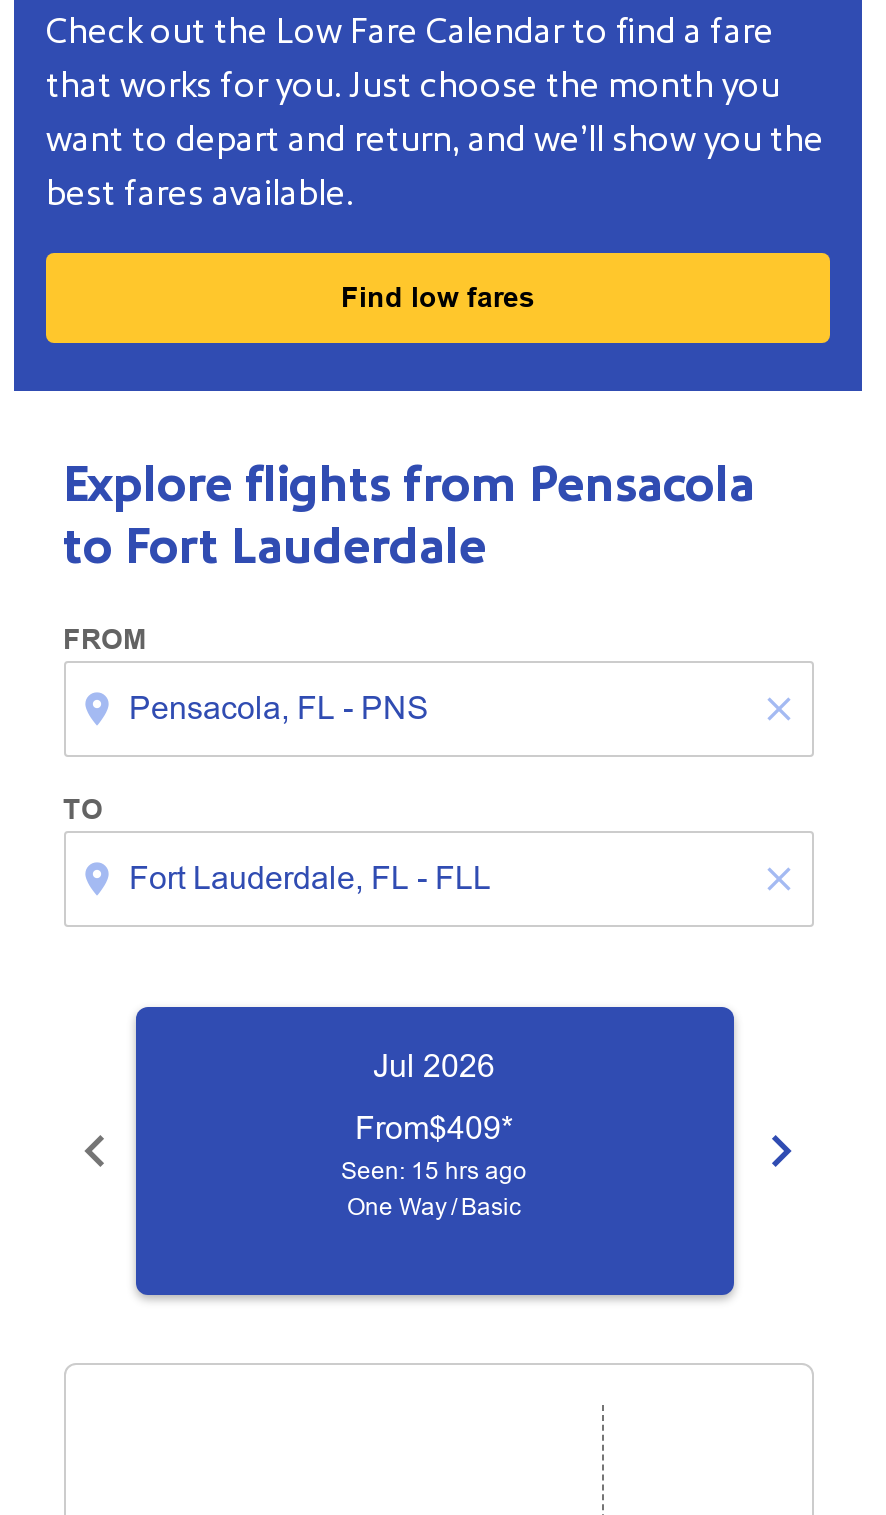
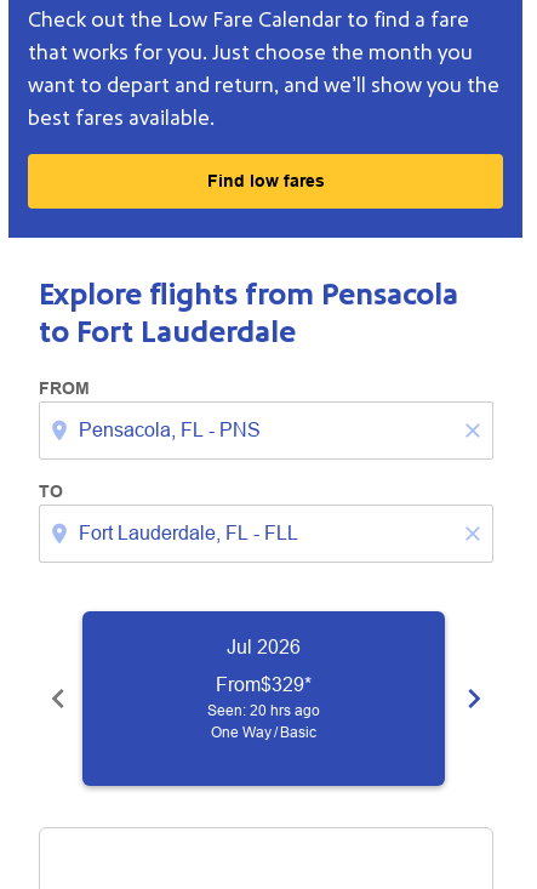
- From$409*
+ From$329*

- Seen: 15 hrs ago
+ Seen: 20 hrs ago
